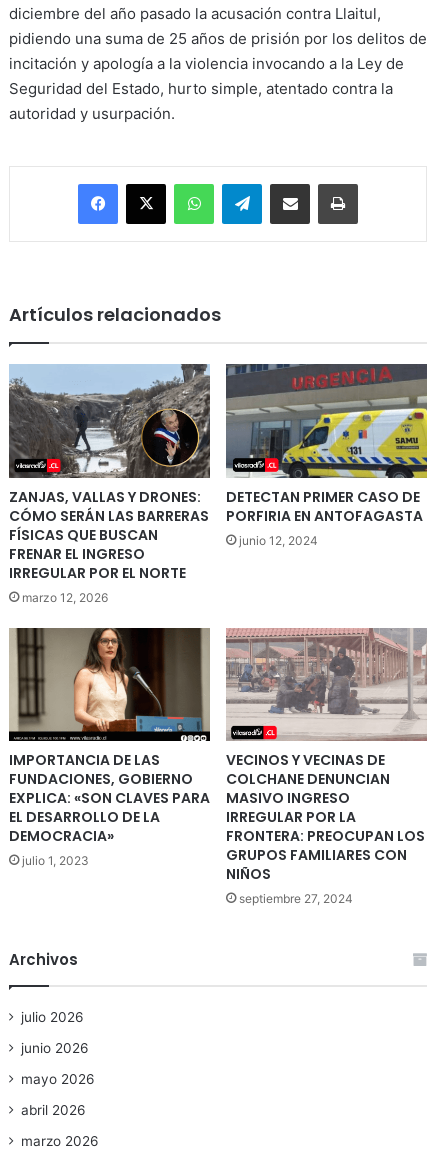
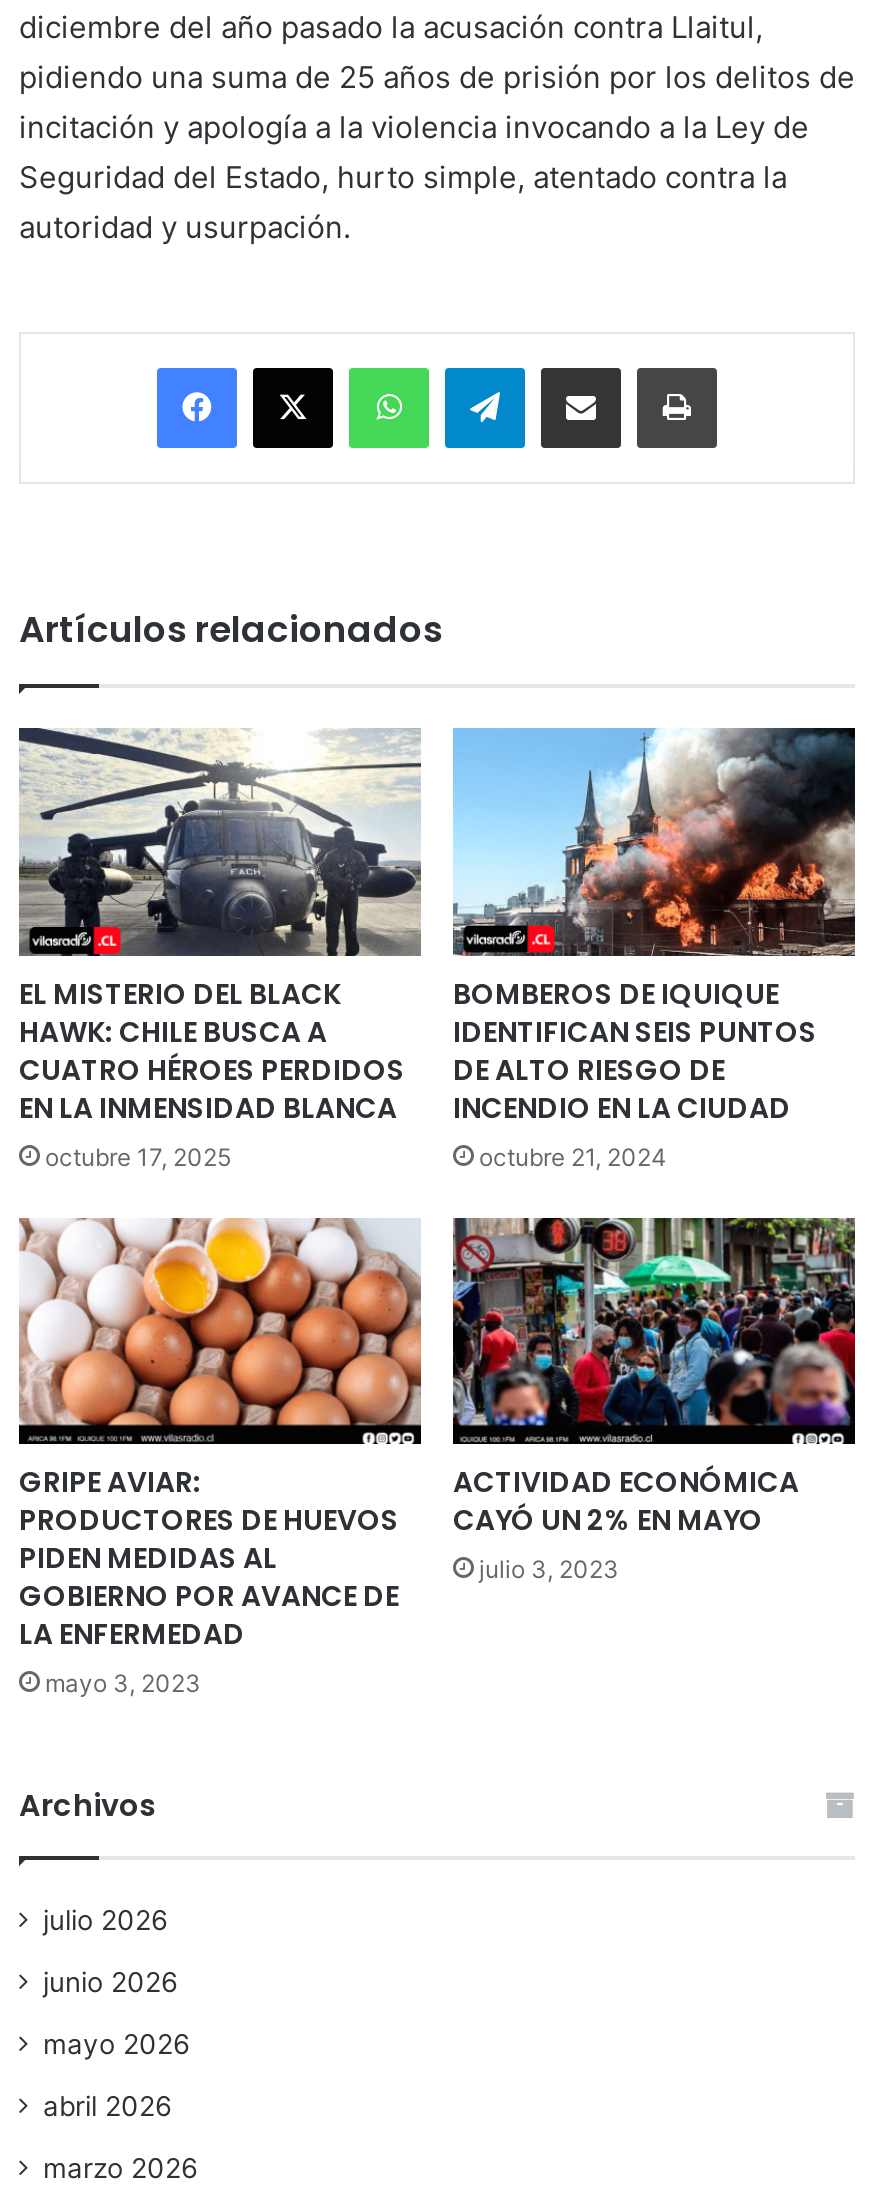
- [image]
+ [image]

- [image]
+ [image]

- ZANJAS, VALLAS Y DRONES:
- CÓMO SERÁN LAS BARRERAS
- FÍSICAS QUE BUSCAN
- FRENAR EL INGRESO
- IRREGULAR POR EL NORTE
- marzo 12, 2026
+ EL MISTERIO DEL BLACK
+ HAWK: CHILE BUSCA A
+ CUATRO HÉROES PERDIDOS
+ EN LA INMENSIDAD BLANCA
+ octubre 17, 2025

- DETECTAN PRIMER CASO DE
- PORFIRIA EN ANTOFAGASTA
- junio 12, 2024
+ BOMBEROS DE IQUIQUE
+ IDENTIFICAN SEIS PUNTOS
+ DE ALTO RIESGO DE
+ INCENDIO EN LA CIUDAD
+ octubre 21, 2024

- [image]
- IMPORTANCIA DE LAS
- FUNDACIONES, GOBIERNO
- EXPLICA: «SON CLAVES PARA
- EL DESARROLLO DE LA
- DEMOCRACIA»
- julio 1, 2023
+ [image]
+ GRIPE AVIAR:
+ PRODUCTORES DE HUEVOS
+ PIDEN MEDIDAS AL
+ GOBIERNO POR AVANCE DE
+ LA ENFERMEDAD
+ mayo 3, 2023

- [image]
- VECINOS Y VECINAS DE
- COLCHANE DENUNCIAN
- MASIVO INGRESO
- IRREGULAR POR LA
- FRONTERA: PREOCUPAN LOS
- GRUPOS FAMILIARES CON
- NIÑOS
- septiembre 27, 2024
+ [image]
+ ACTIVIDAD ECONÓMICA
+ CAYÓ UN 2% EN MAYO
+ julio 3, 2023
